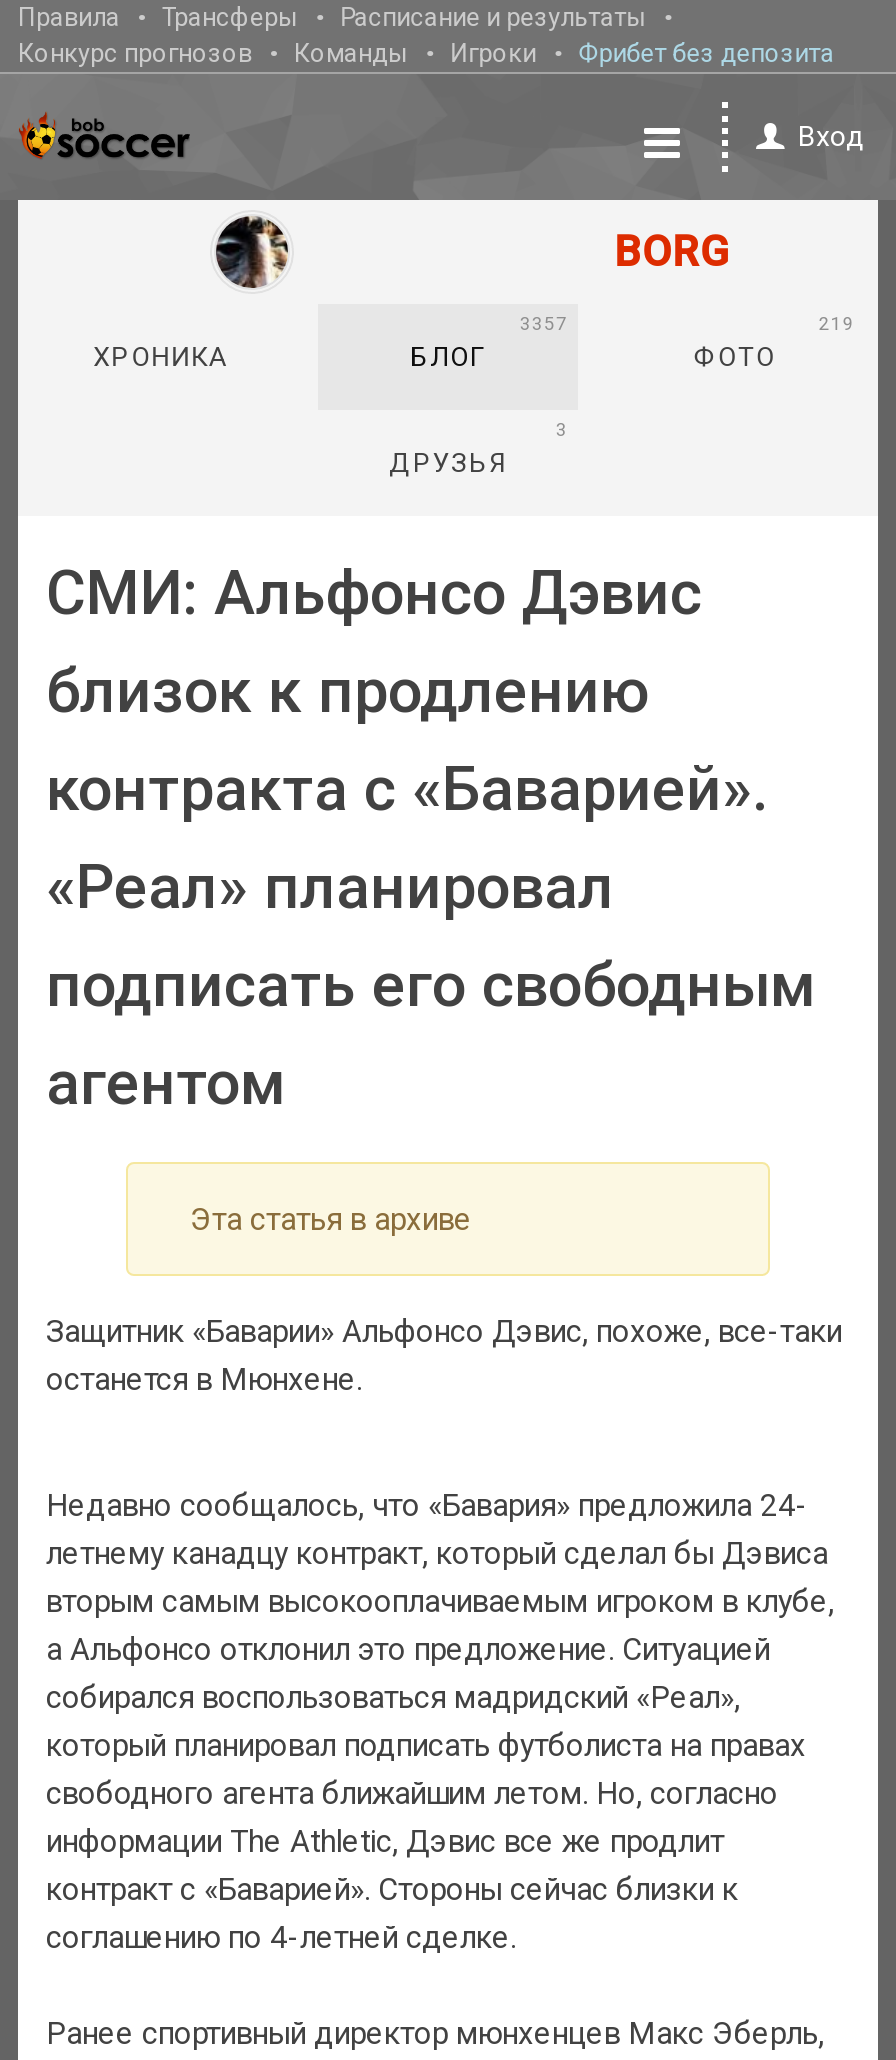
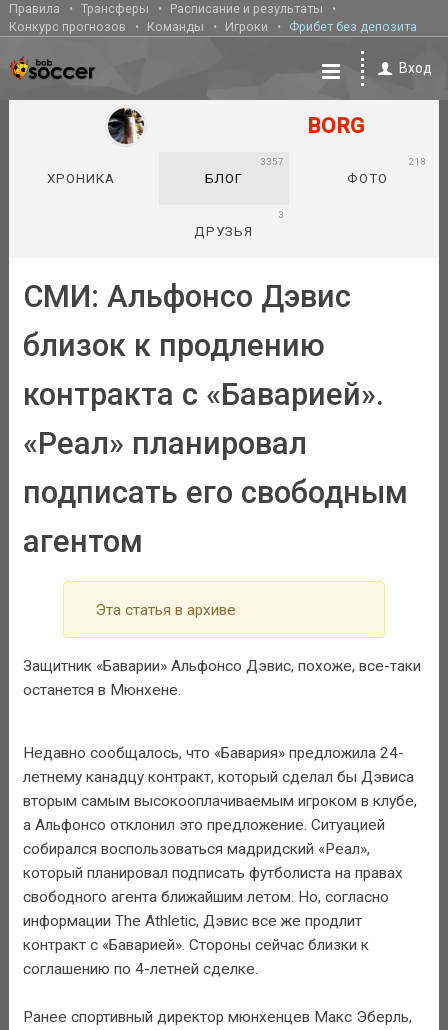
- 219
+ 218
